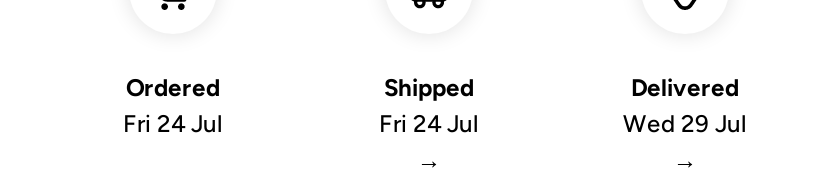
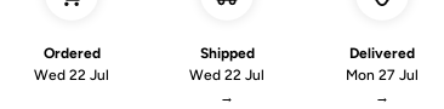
- Fri 24 Jul
+ Wed 22 Jul

- Fri 24 Jul
+ Wed 22 Jul

- Wed 29 Jul
+ Mon 27 Jul
